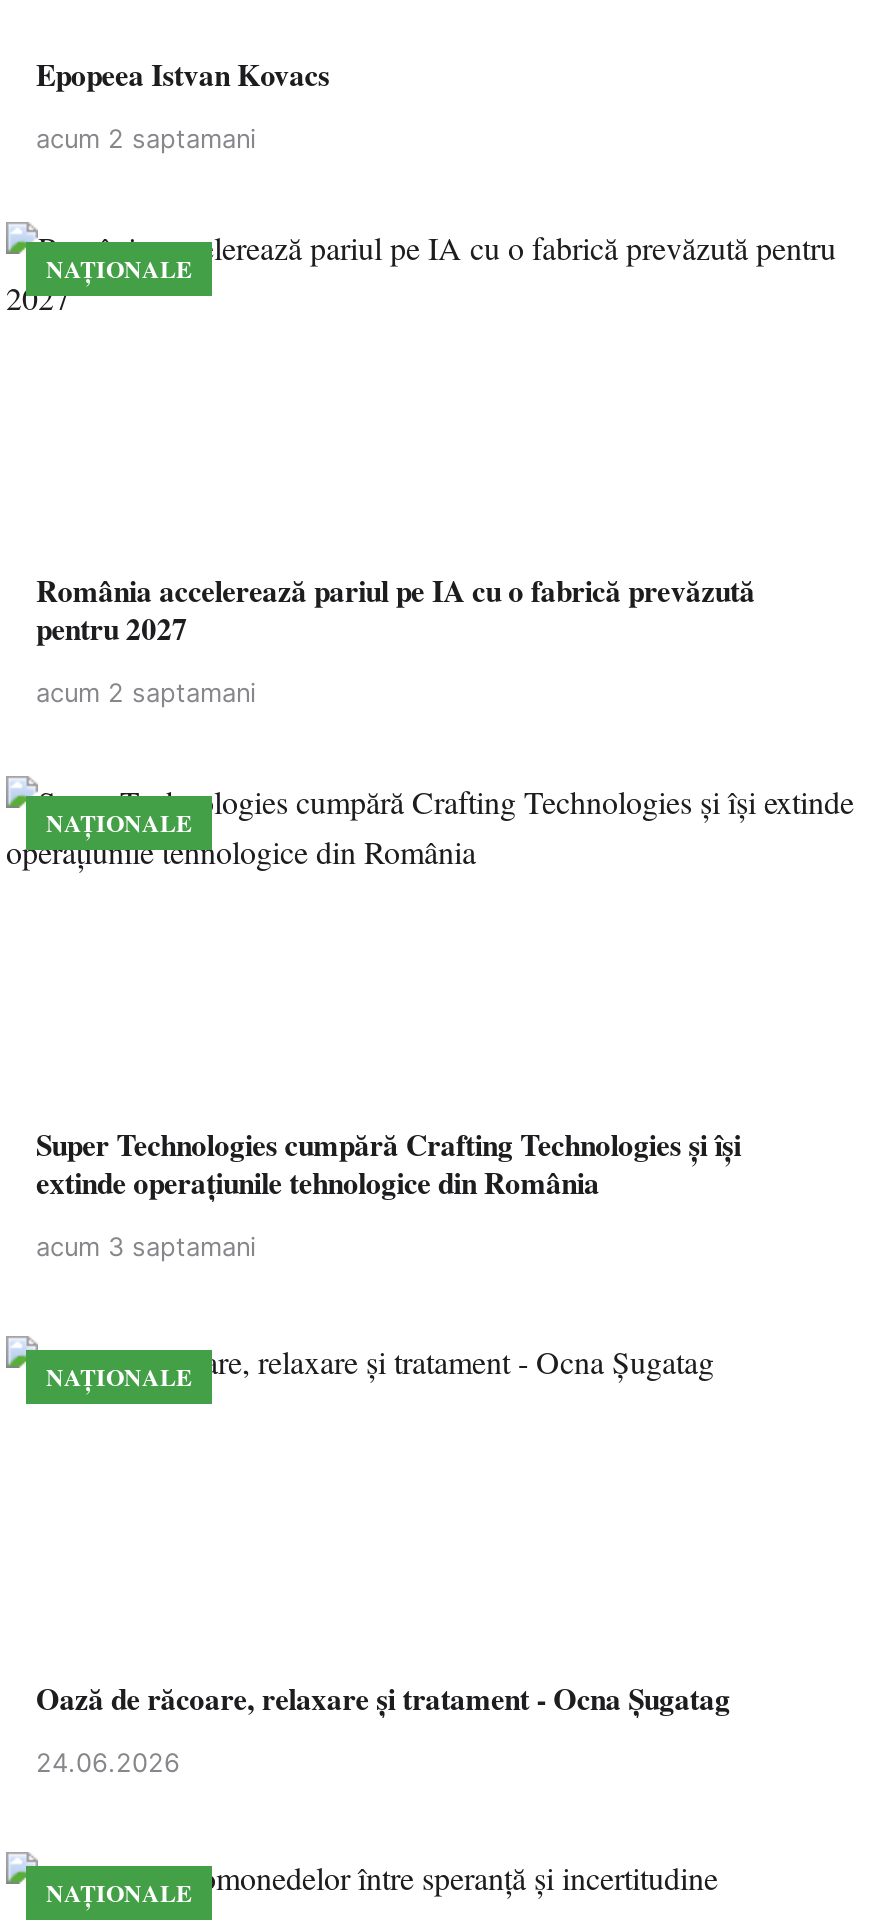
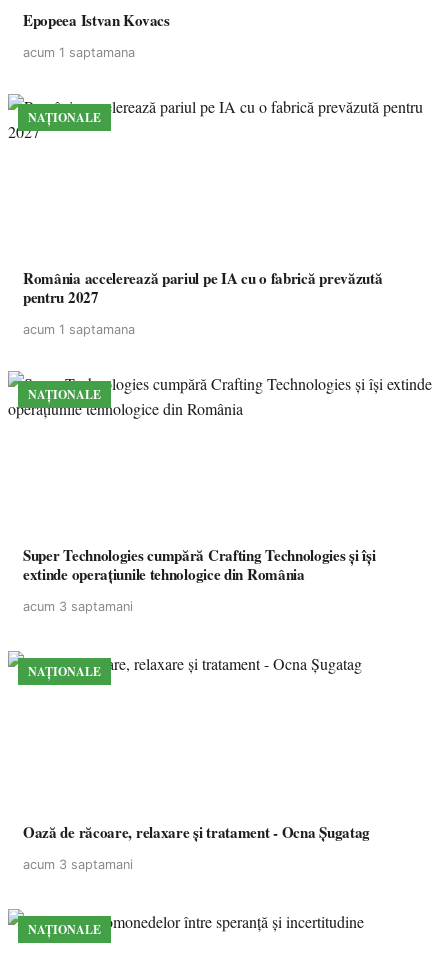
- acum 2 saptamani
+ acum 1 saptamana

- acum 2 saptamani
+ acum 1 saptamana

- 24.06.2026
+ acum 3 saptamani
